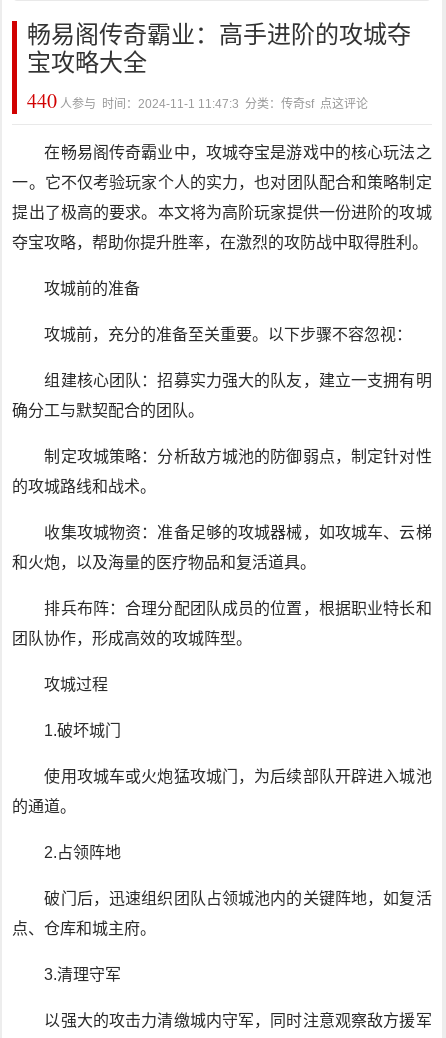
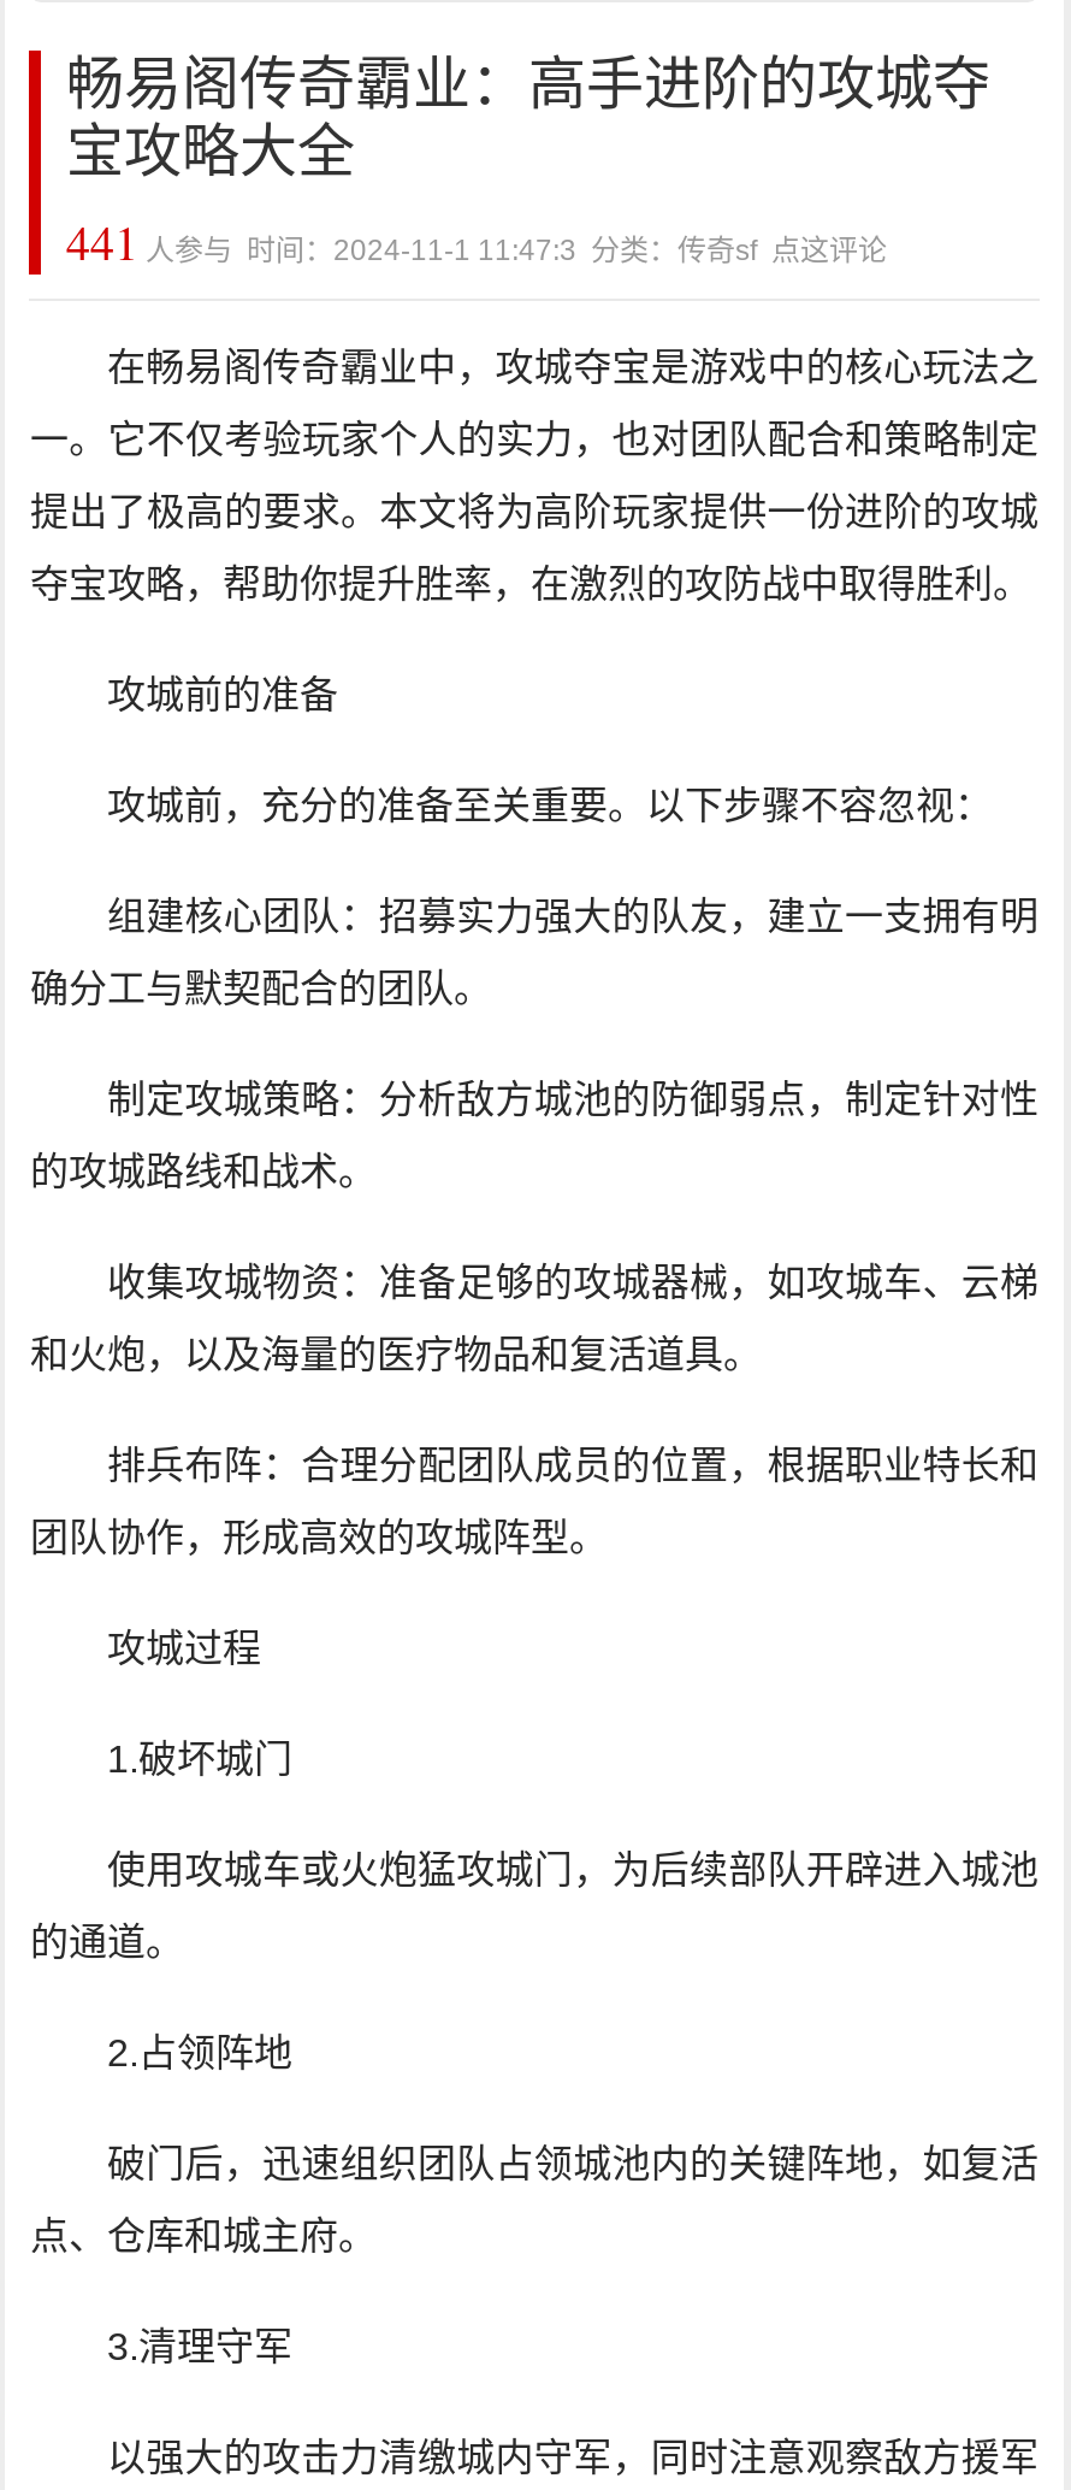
- 440人参与 时间：2024-11-1 11:47:3 分类：传奇sf点这评论
+ 441人参与 时间：2024-11-1 11:47:3 分类：传奇sf点这评论
